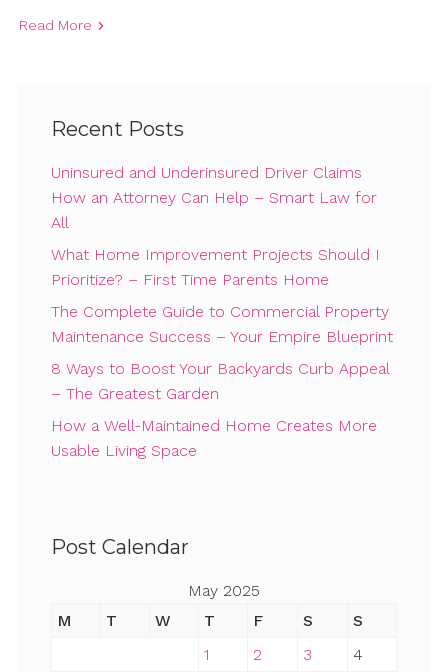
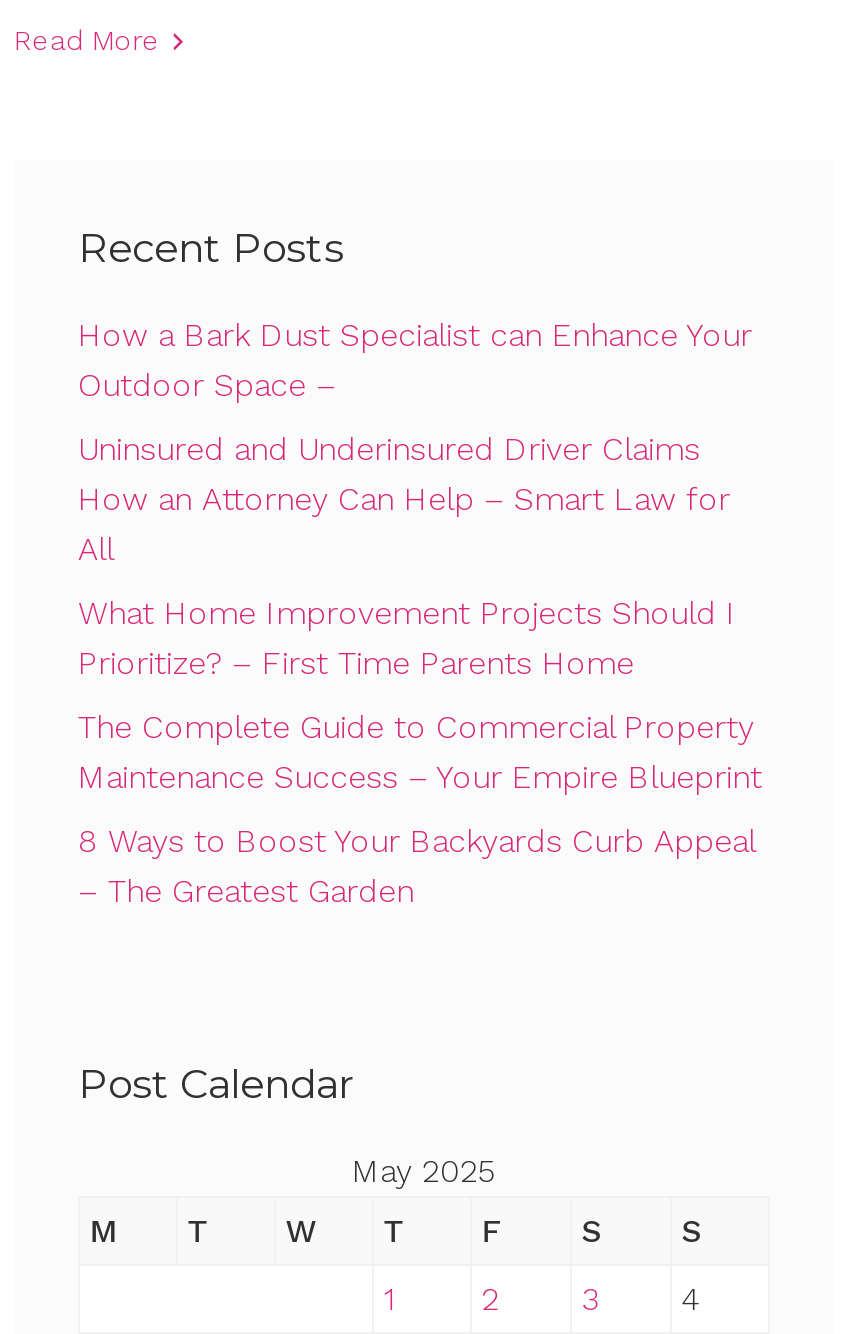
+ How a Bark Dust Specialist can Enhance Your
+ Outdoor Space –

moved down: Uninsured and Underinsured Driver Claims | How an Attorney Can Help – Smart Law for | All | ... | 8 Ways to Boost Your Backyards Curb Appeal | – The Greatest Garden

- How a Well-Maintained Home Creates More
- Usable Living Space
